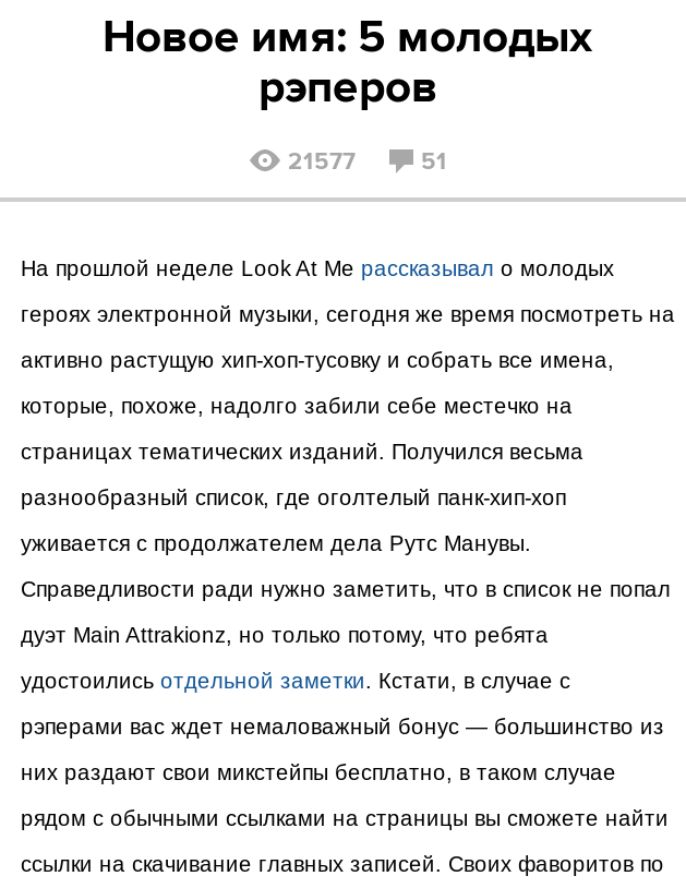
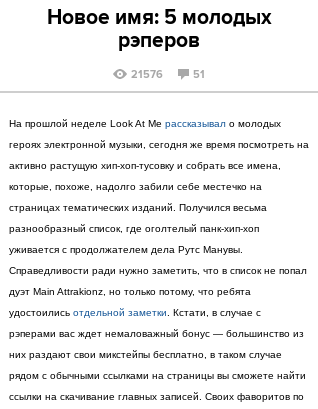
- 21577
+ 21576
